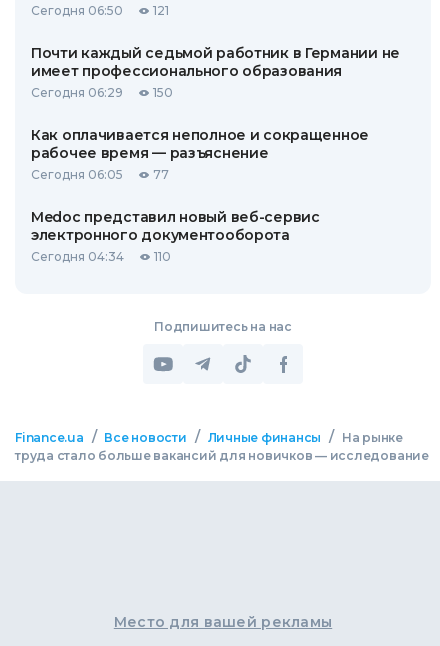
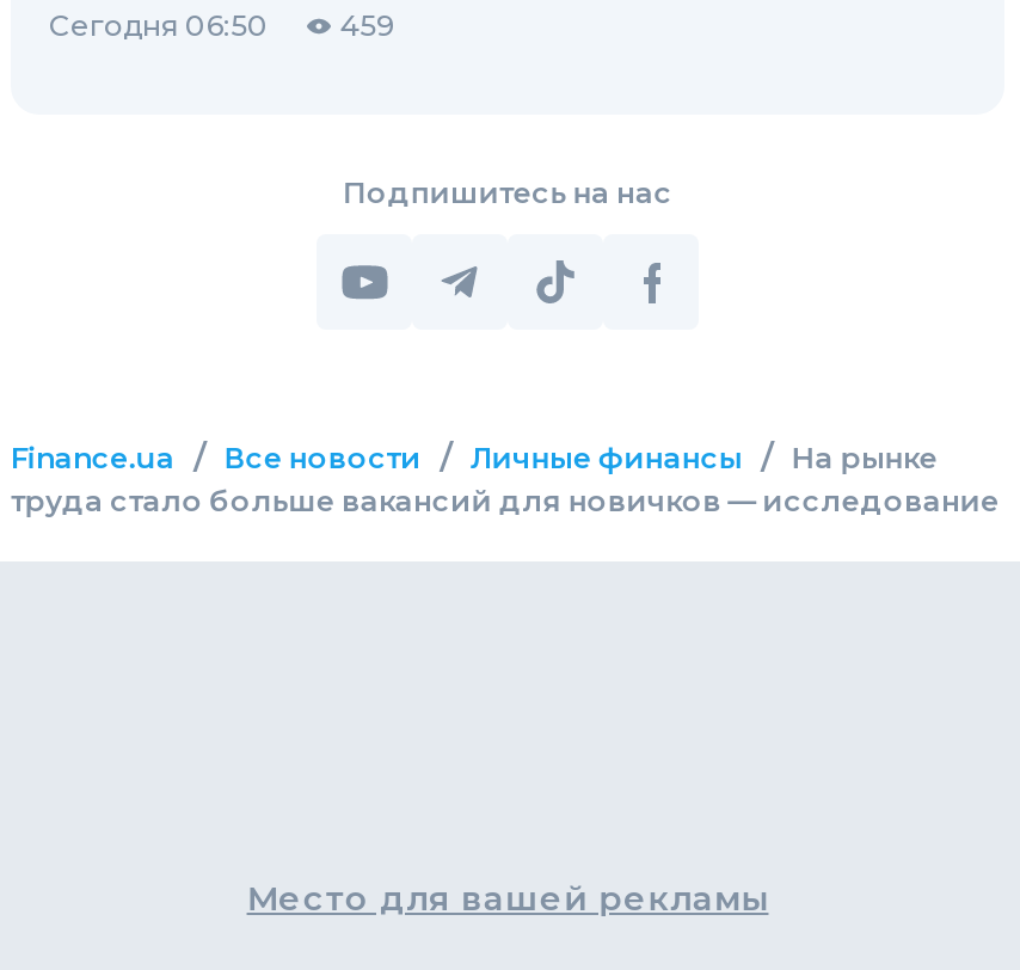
- 121
- Почти каждый седьмой работник в Германии не
- имеет профессионального образования
- Сегодня 06:29
- 150
- Как оплачивается неполное и сокращенное
- рабочее время — разъяснение
- Сегодня 06:05
- 77
- Medoc представил новый веб-сервис
- электронного документооборота
- Сегодня 04:34
- 110
+ 459
